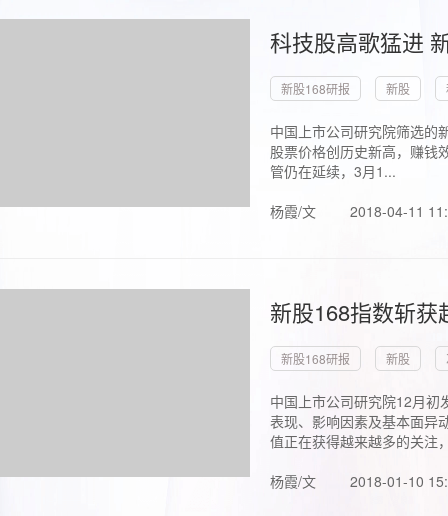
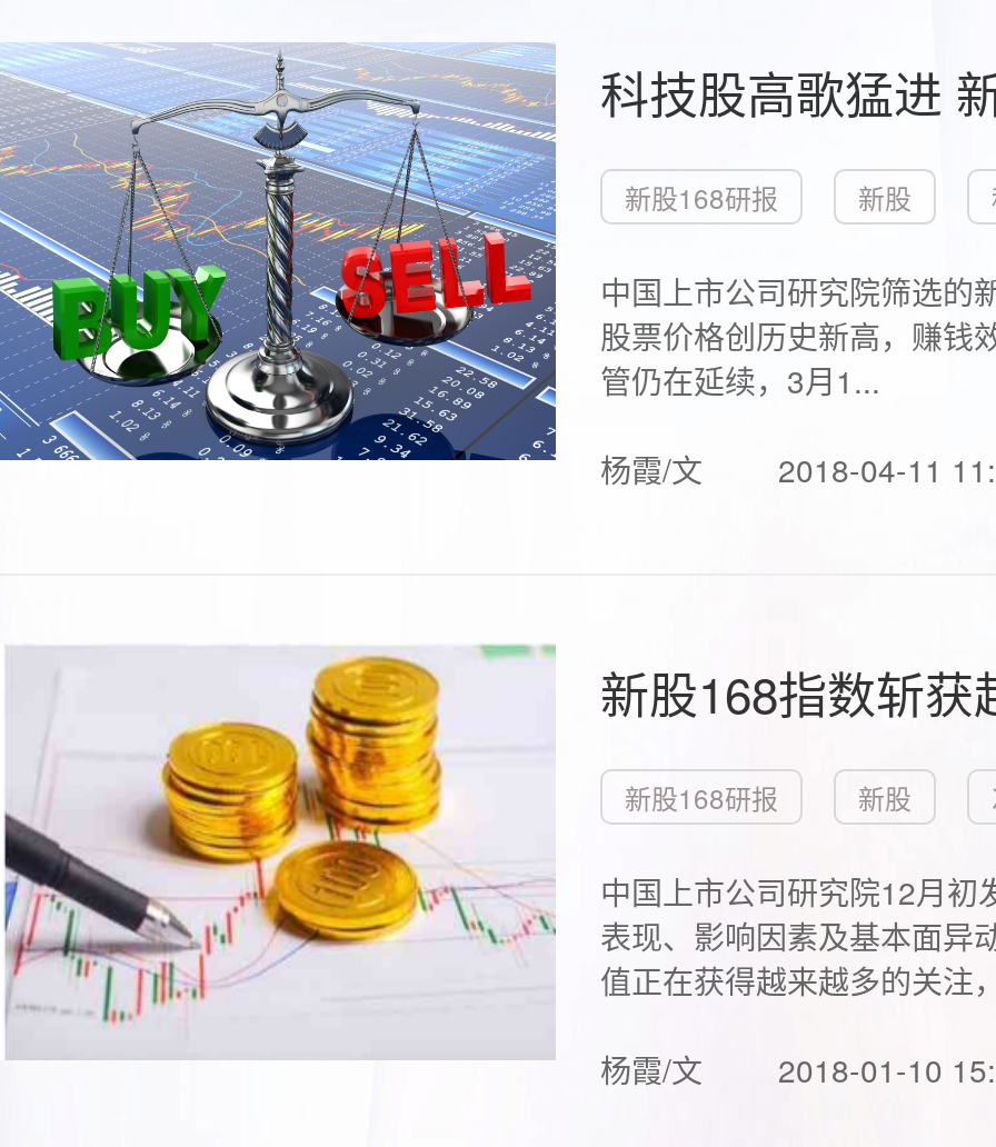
+ [image]

+ [image]
